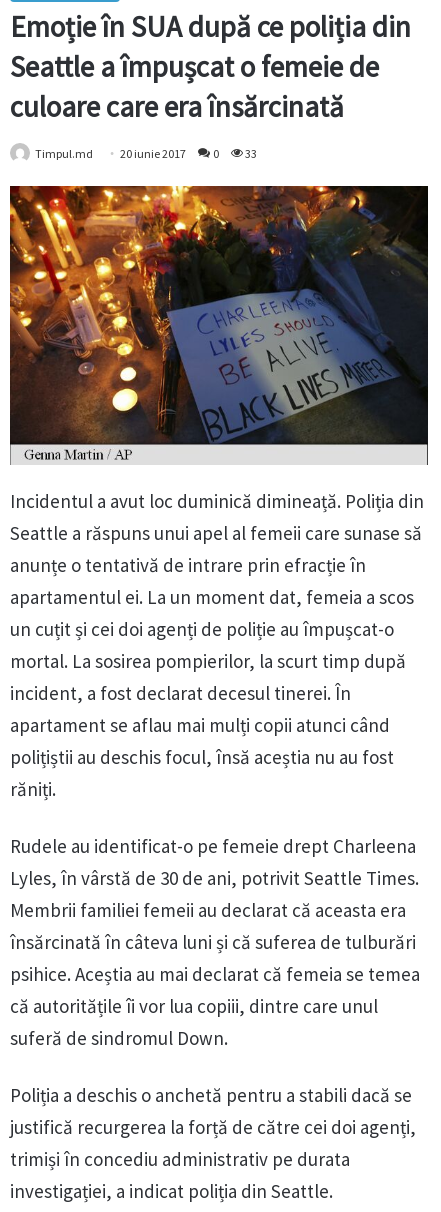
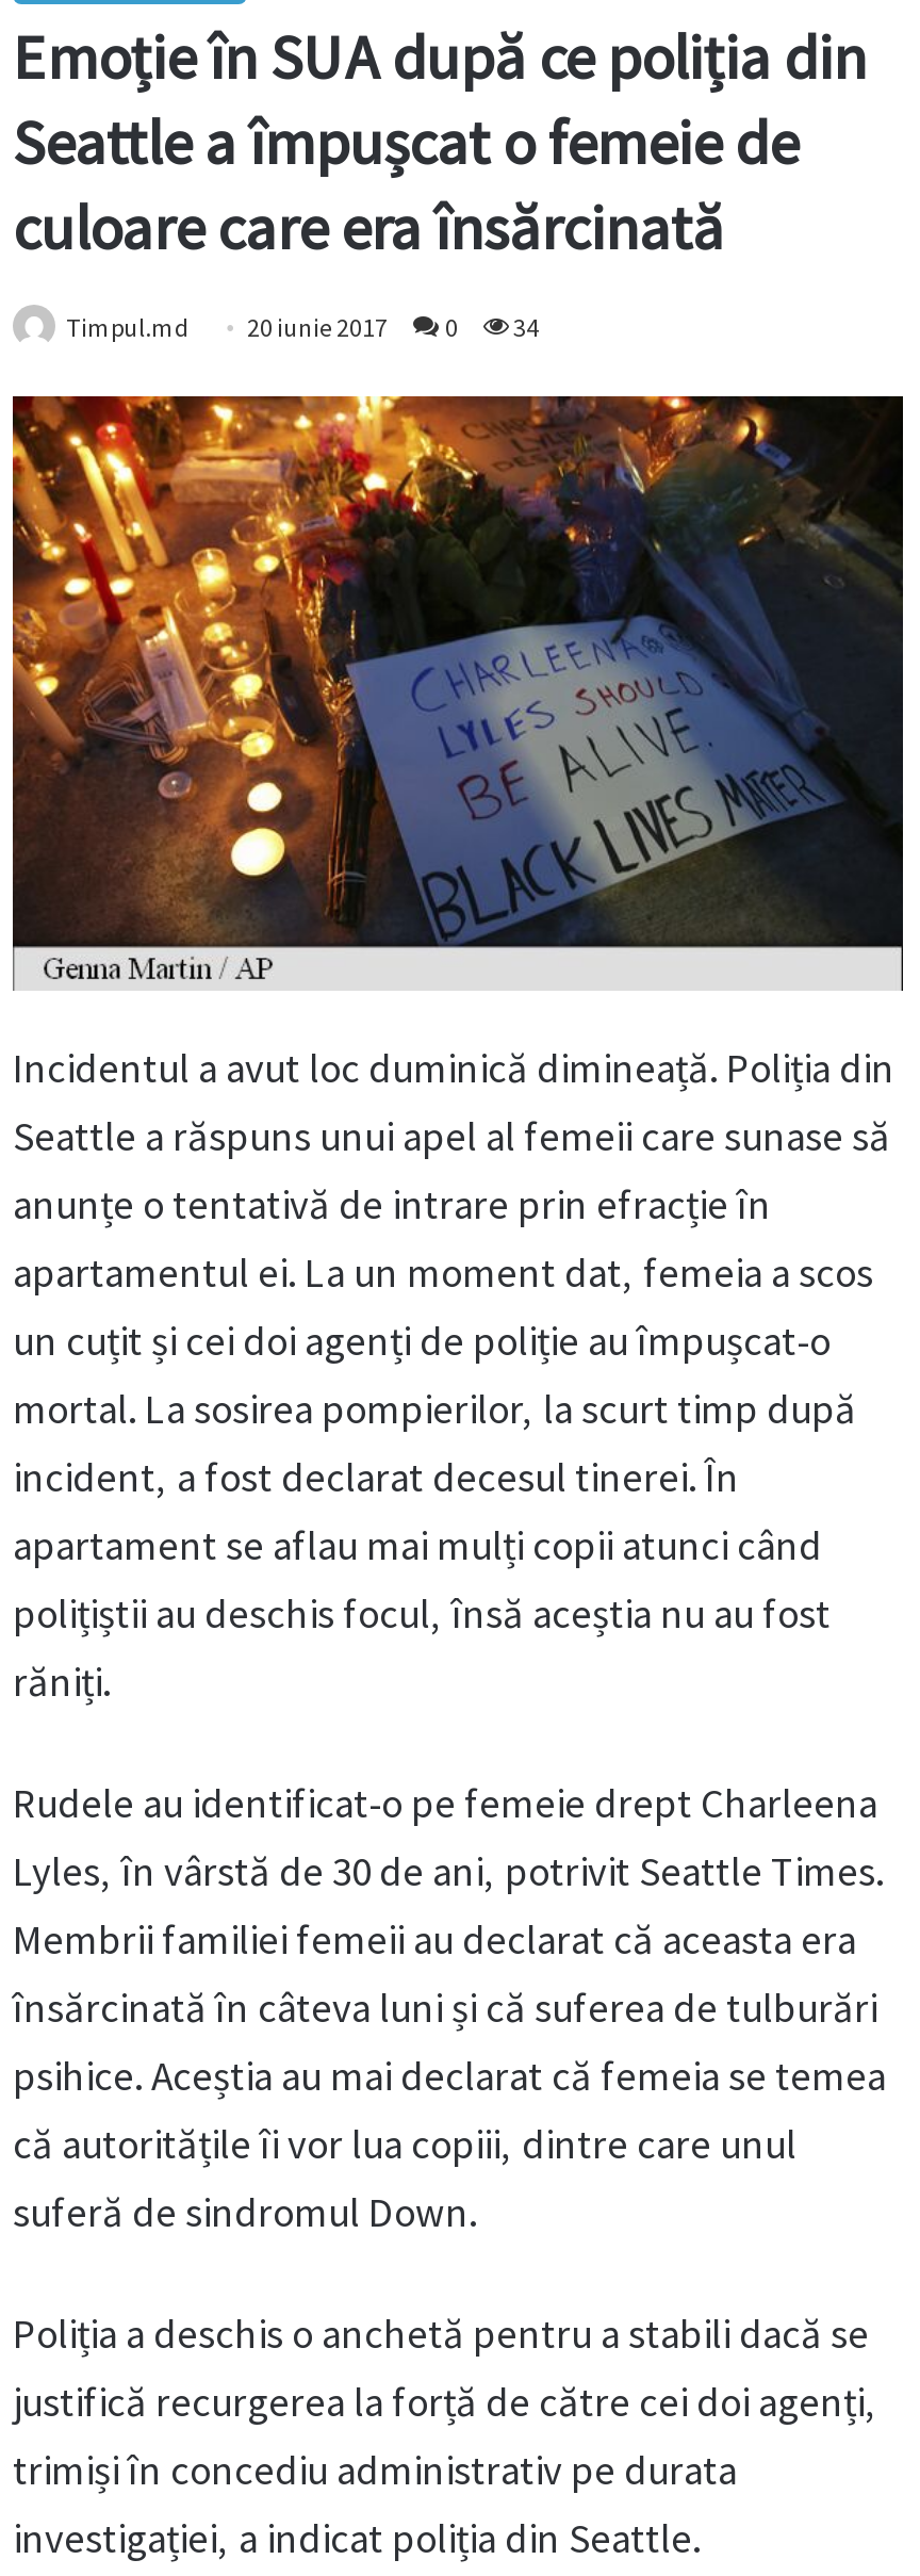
- Timpul.md 20 iunie 2017 0 33
+ Timpul.md 20 iunie 2017 0 34
